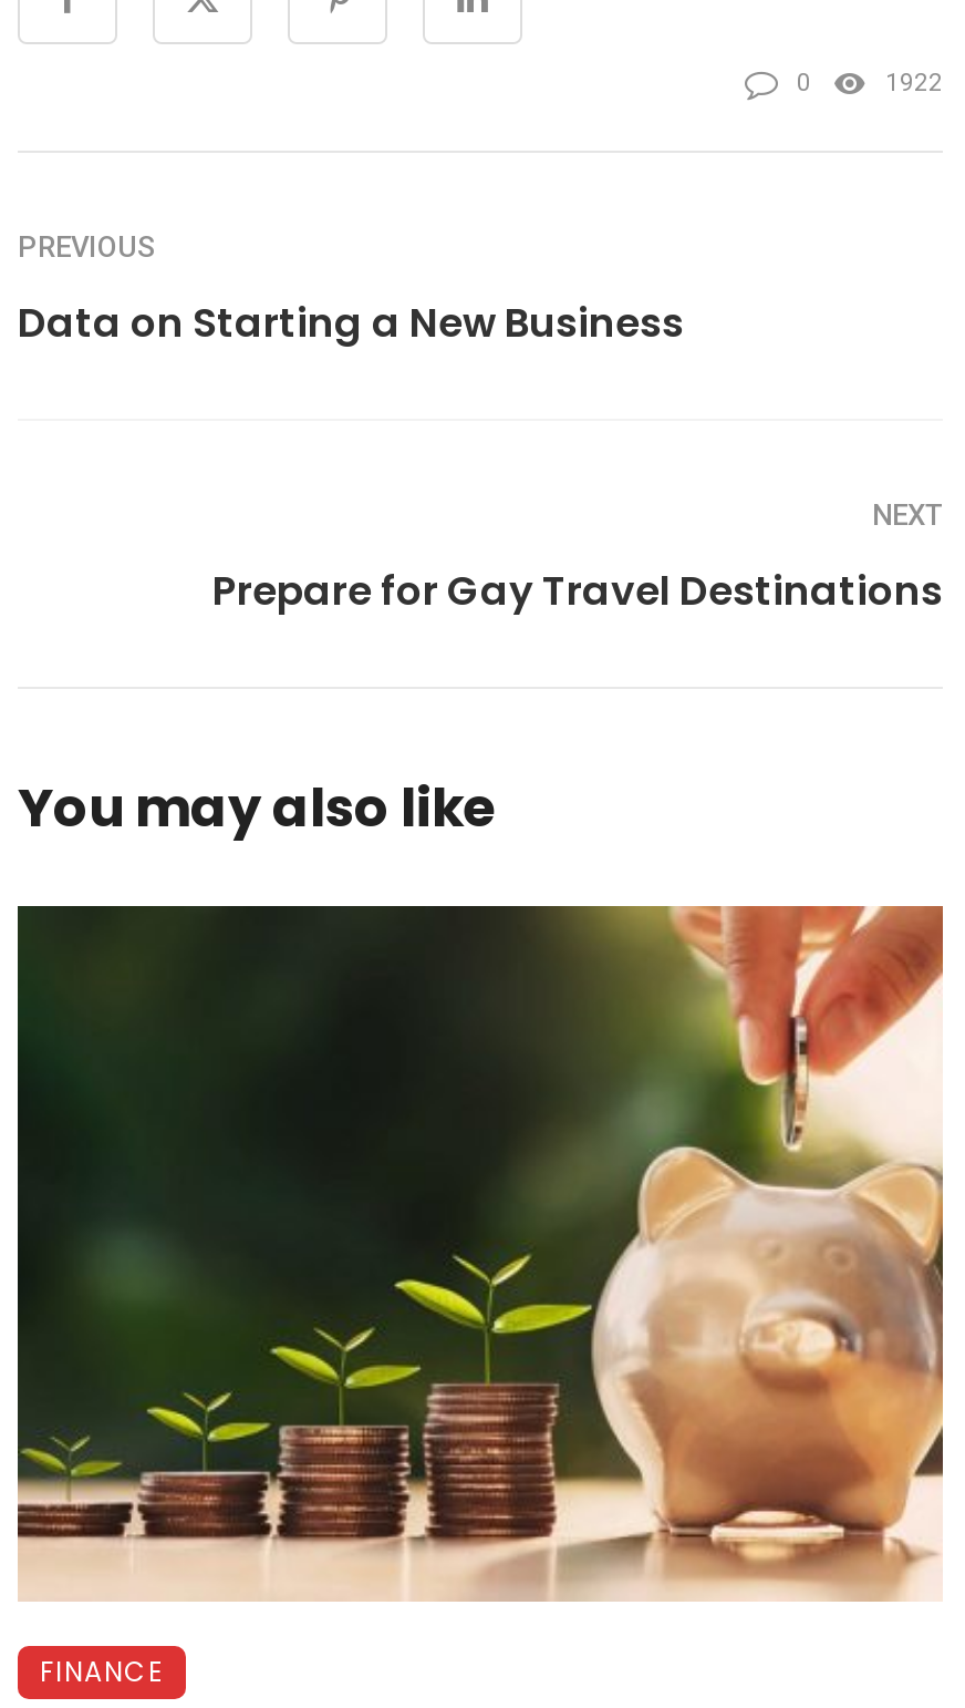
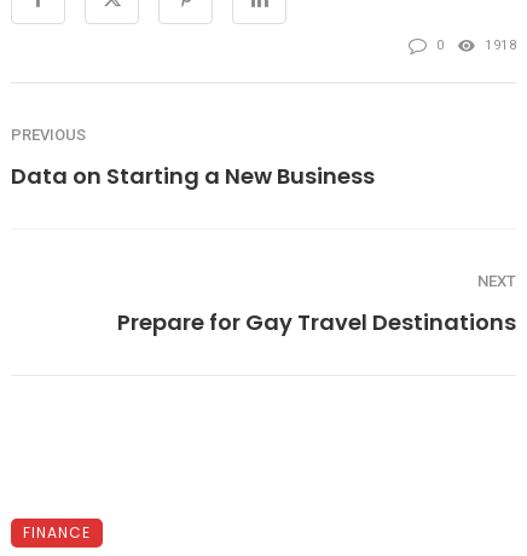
- 1922
+ 1918

- You may also like

- [image]
